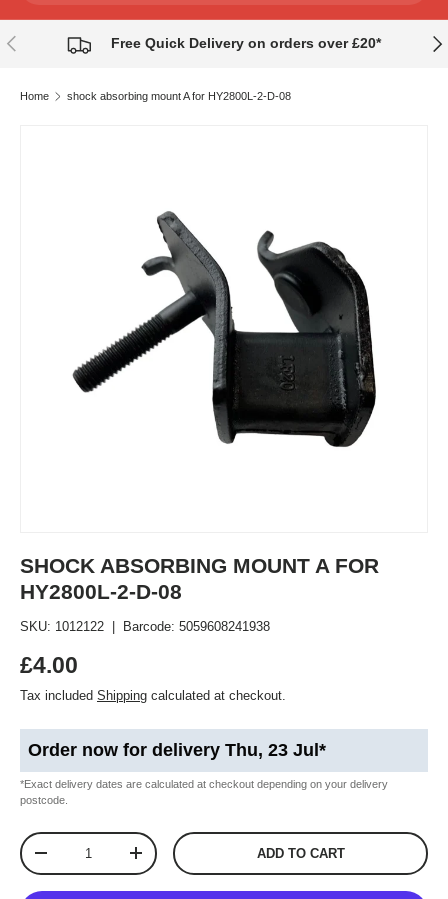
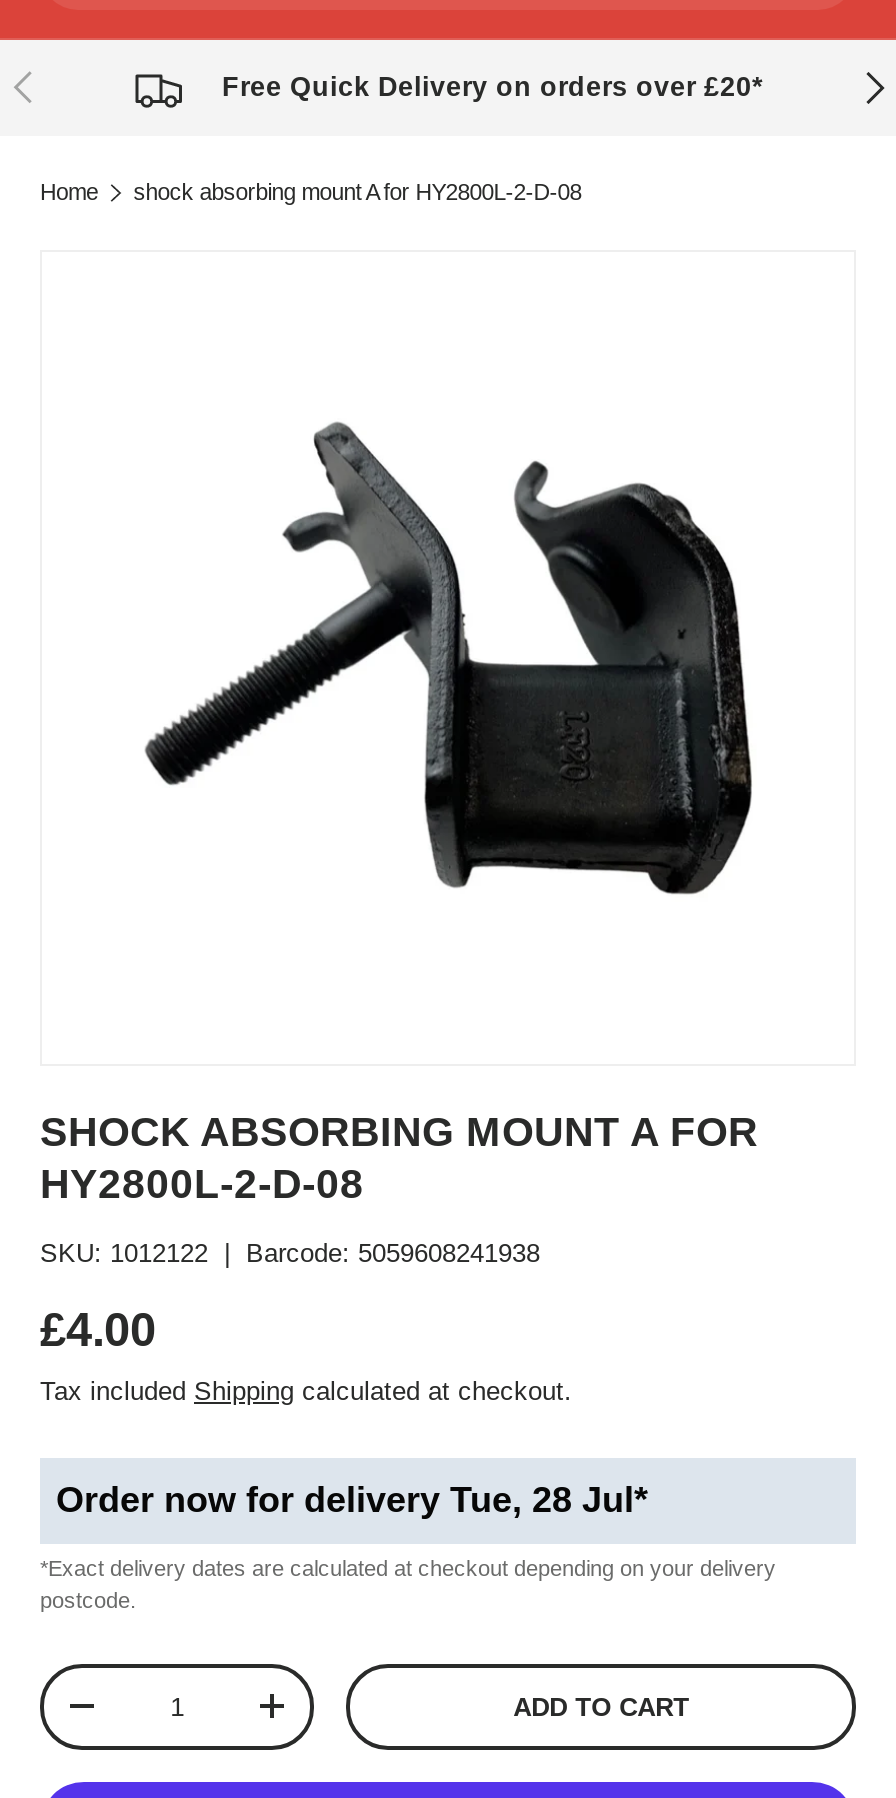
- Order now for delivery Thu, 23 Jul*
+ Order now for delivery Tue, 28 Jul*
